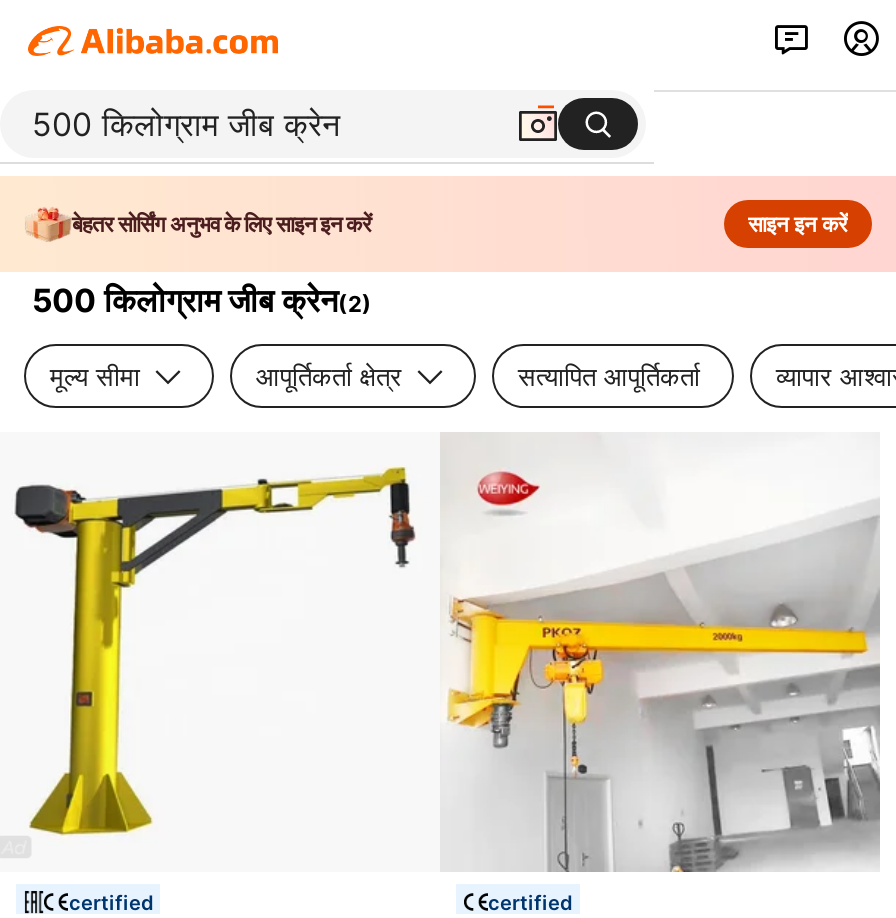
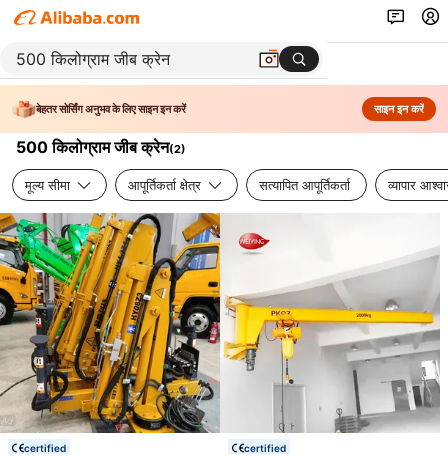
- [image]
+ [image]
